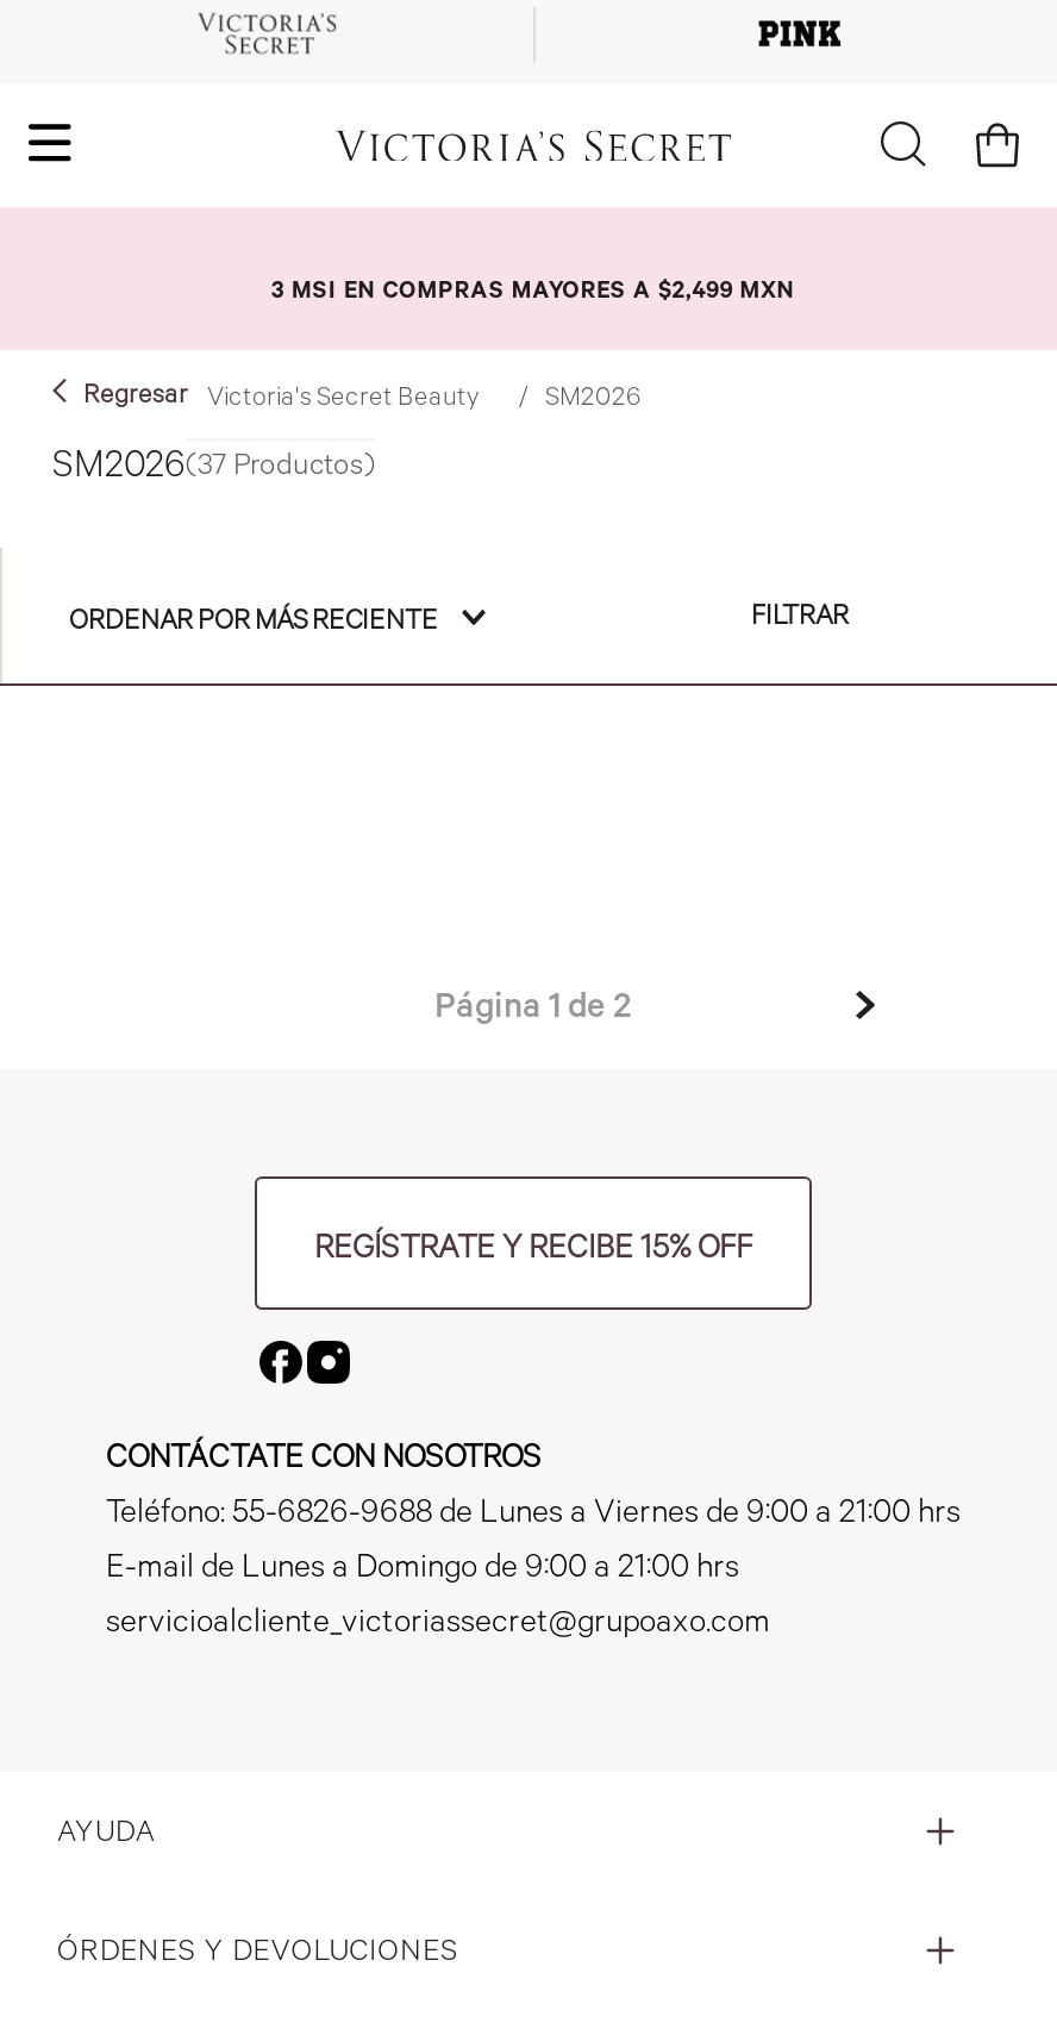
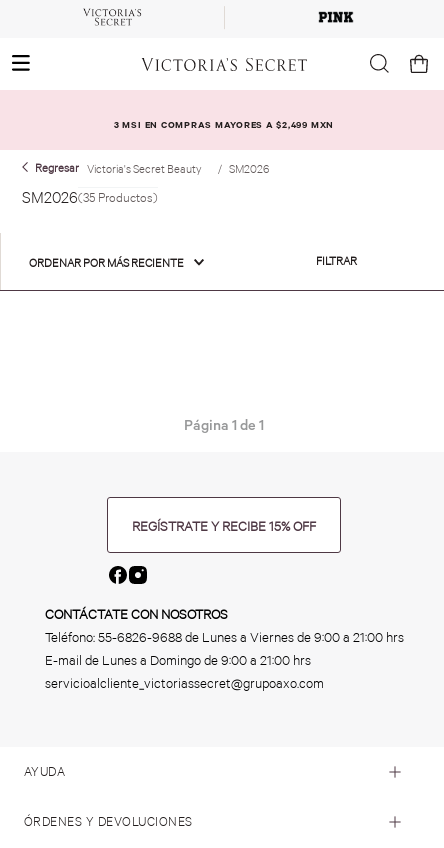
- SM2026 37 Productos
+ SM2026 35 Productos

- Página 1 de 2
+ Página 1 de 1
